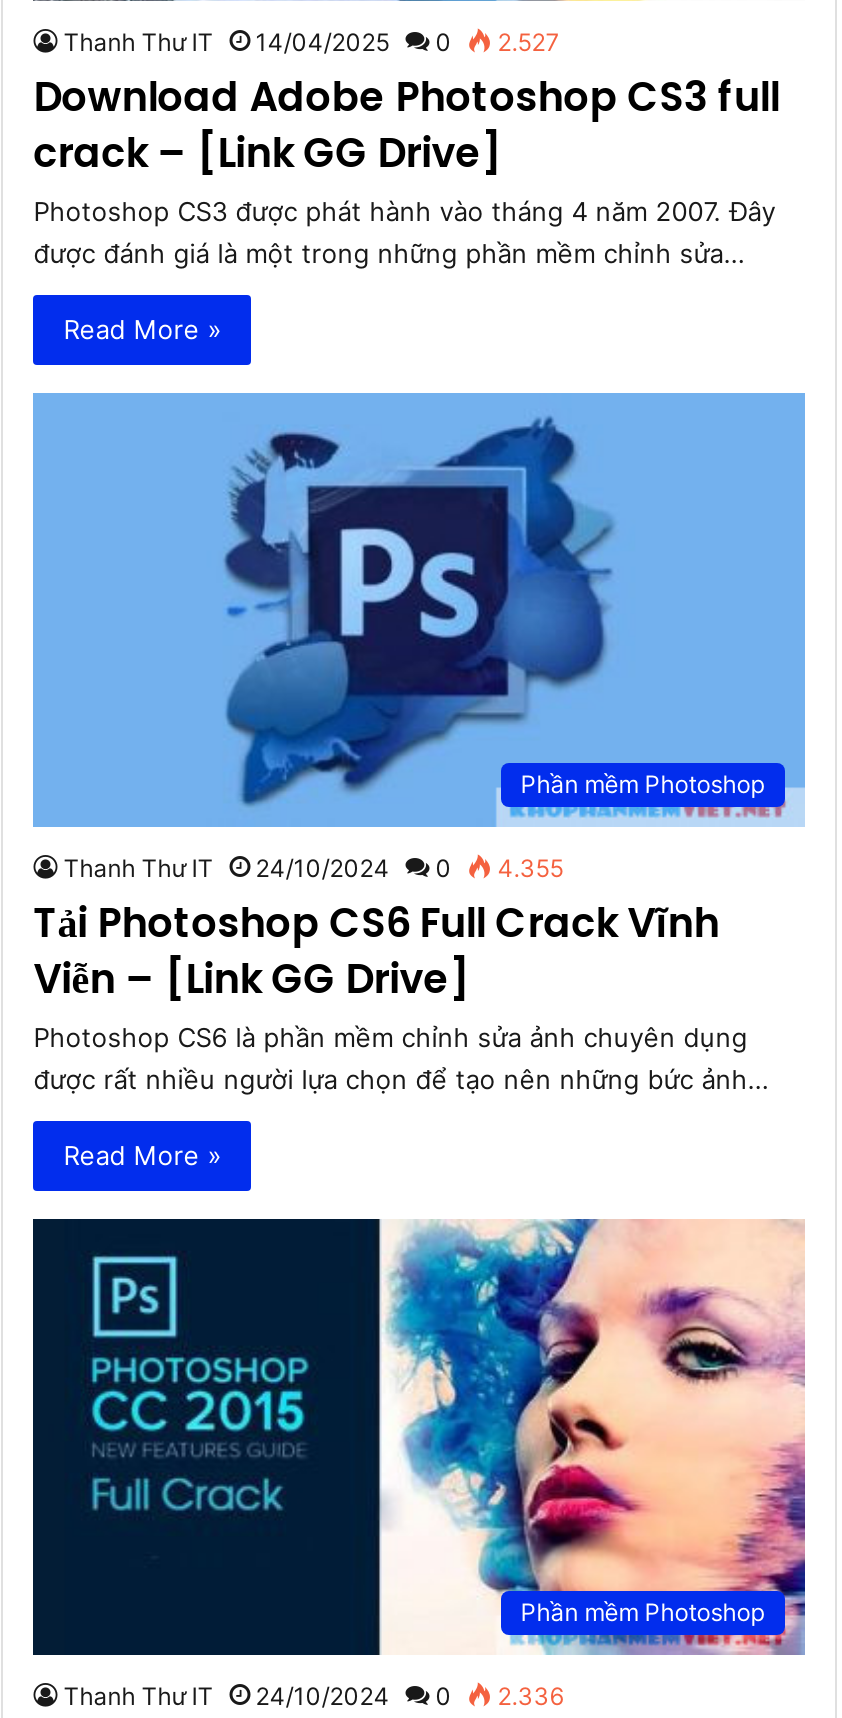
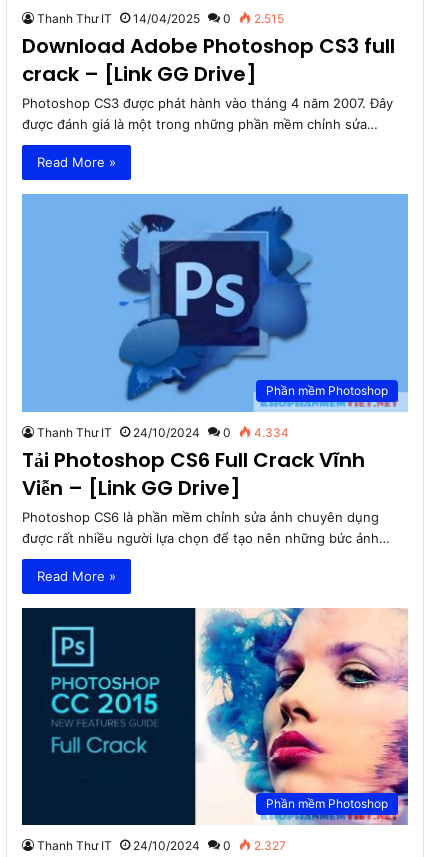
- Thanh Thư IT 14/04/2025 0 2.527
+ Thanh Thư IT 14/04/2025 0 2.515

- Thanh Thư IT 24/10/2024 0 4.355
+ Thanh Thư IT 24/10/2024 0 4.334

- Thanh Thư IT 24/10/2024 0 2.336
+ Thanh Thư IT 24/10/2024 0 2.327
